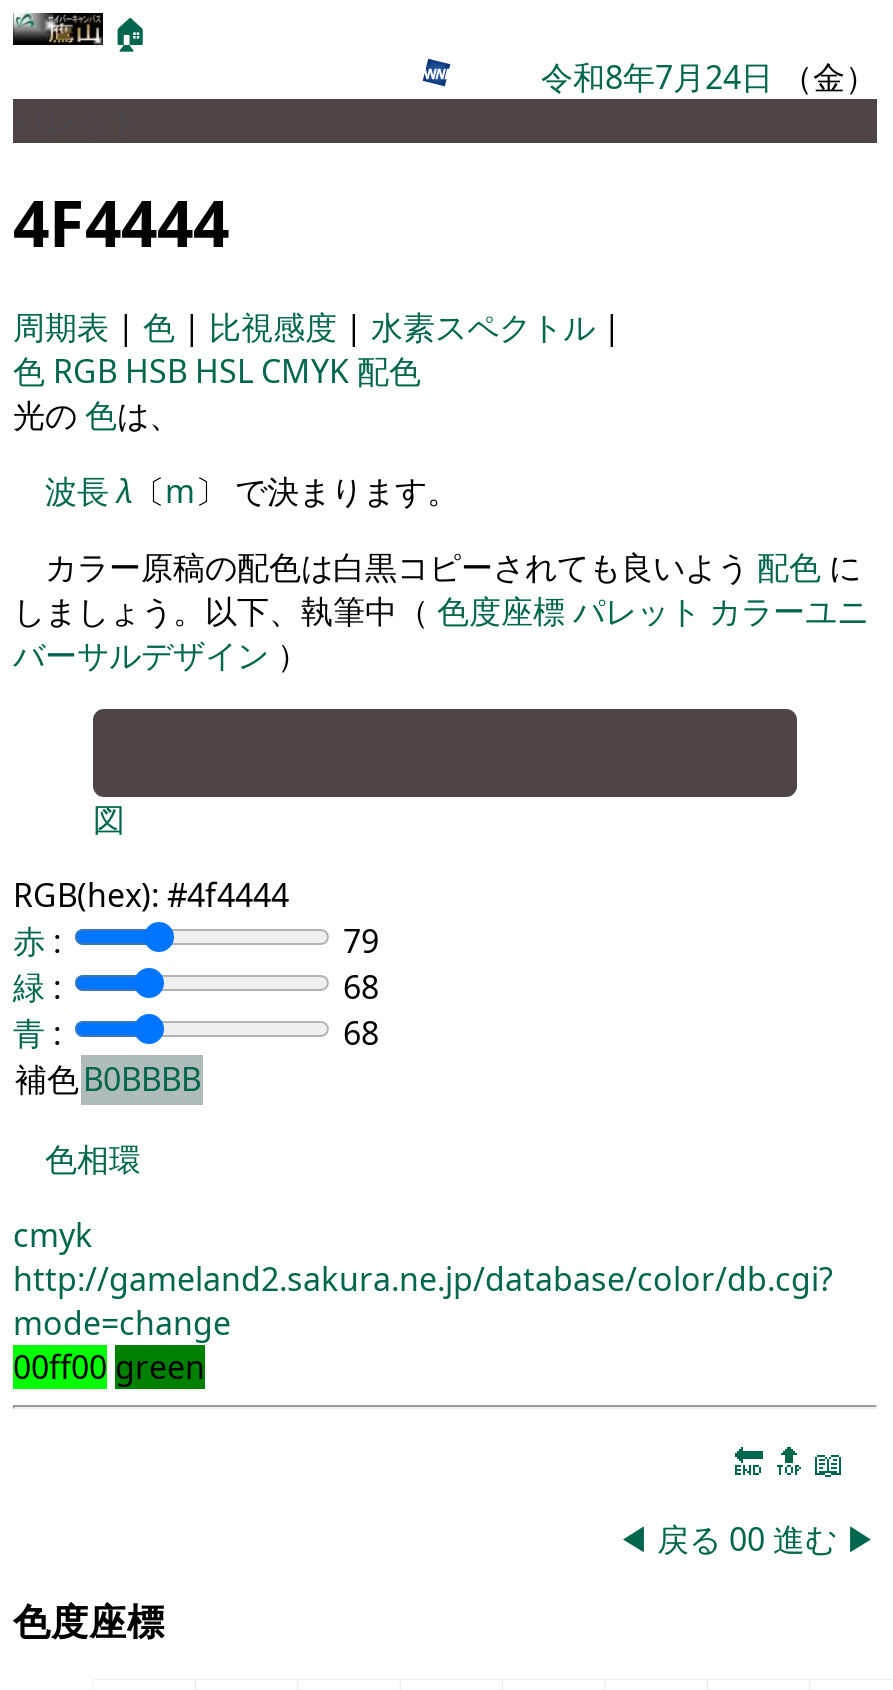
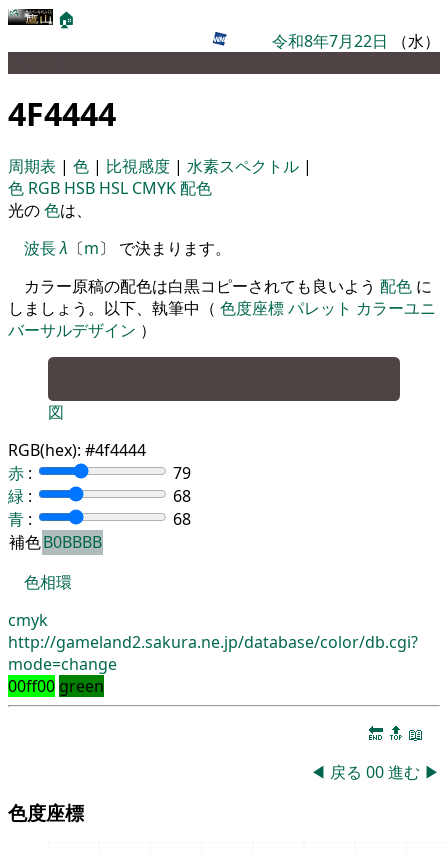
- 令和8年7月24日（金）
+ 令和8年7月22日（水）
